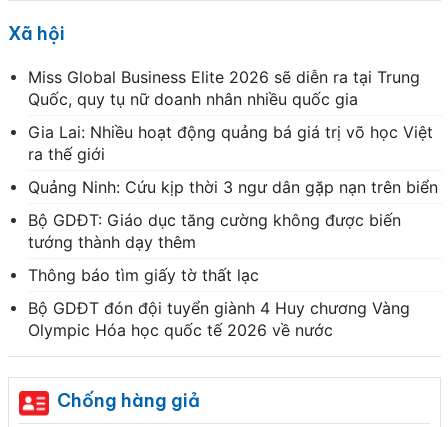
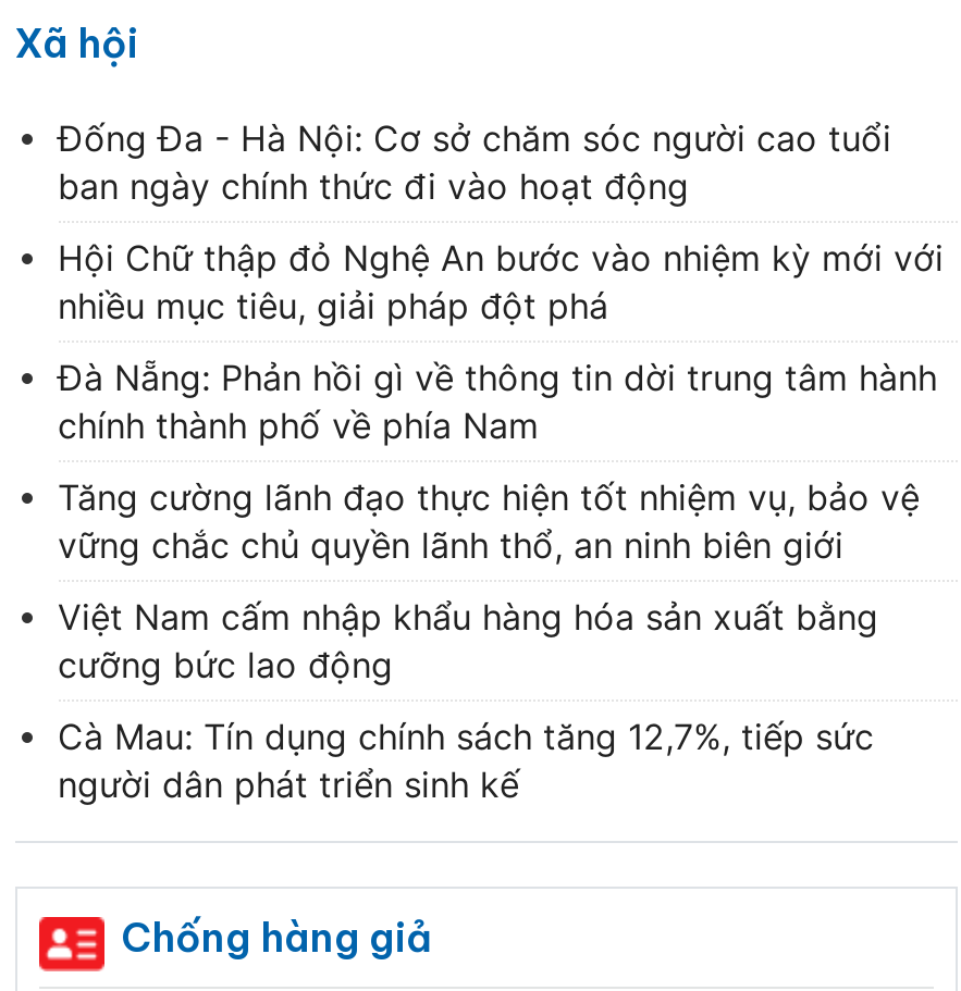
- Miss Global Business Elite 2026 sẽ diễn ra tại Trung
- Quốc, quy tụ nữ doanh nhân nhiều quốc gia
+ Đống Đa - Hà Nội: Cơ sở chăm sóc người cao tuổi
+ ban ngày chính thức đi vào hoạt động

- Gia Lai: Nhiều hoạt động quảng bá giá trị võ học Việt
- ra thế giới
+ Hội Chữ thập đỏ Nghệ An bước vào nhiệm kỳ mới với
+ nhiều mục tiêu, giải pháp đột phá

- Quảng Ninh: Cứu kịp thời 3 ngư dân gặp nạn trên biển
+ Đà Nẵng: Phản hồi gì về thông tin dời trung tâm hành
+ chính thành phố về phía Nam

- Bộ GDĐT: Giáo dục tăng cường không được biến
- tướng thành dạy thêm
+ Tăng cường lãnh đạo thực hiện tốt nhiệm vụ, bảo vệ
+ vững chắc chủ quyền lãnh thổ, an ninh biên giới

- Thông báo tìm giấy tờ thất lạc
+ Việt Nam cấm nhập khẩu hàng hóa sản xuất bằng
+ cưỡng bức lao động

- Bộ GDĐT đón đội tuyển giành 4 Huy chương Vàng
- Olympic Hóa học quốc tế 2026 về nước
+ Cà Mau: Tín dụng chính sách tăng 12,7%, tiếp sức
+ người dân phát triển sinh kế
